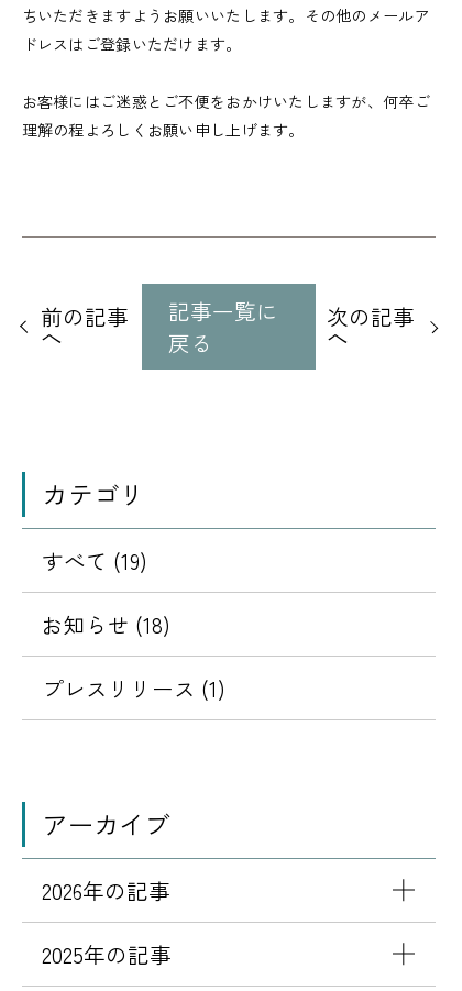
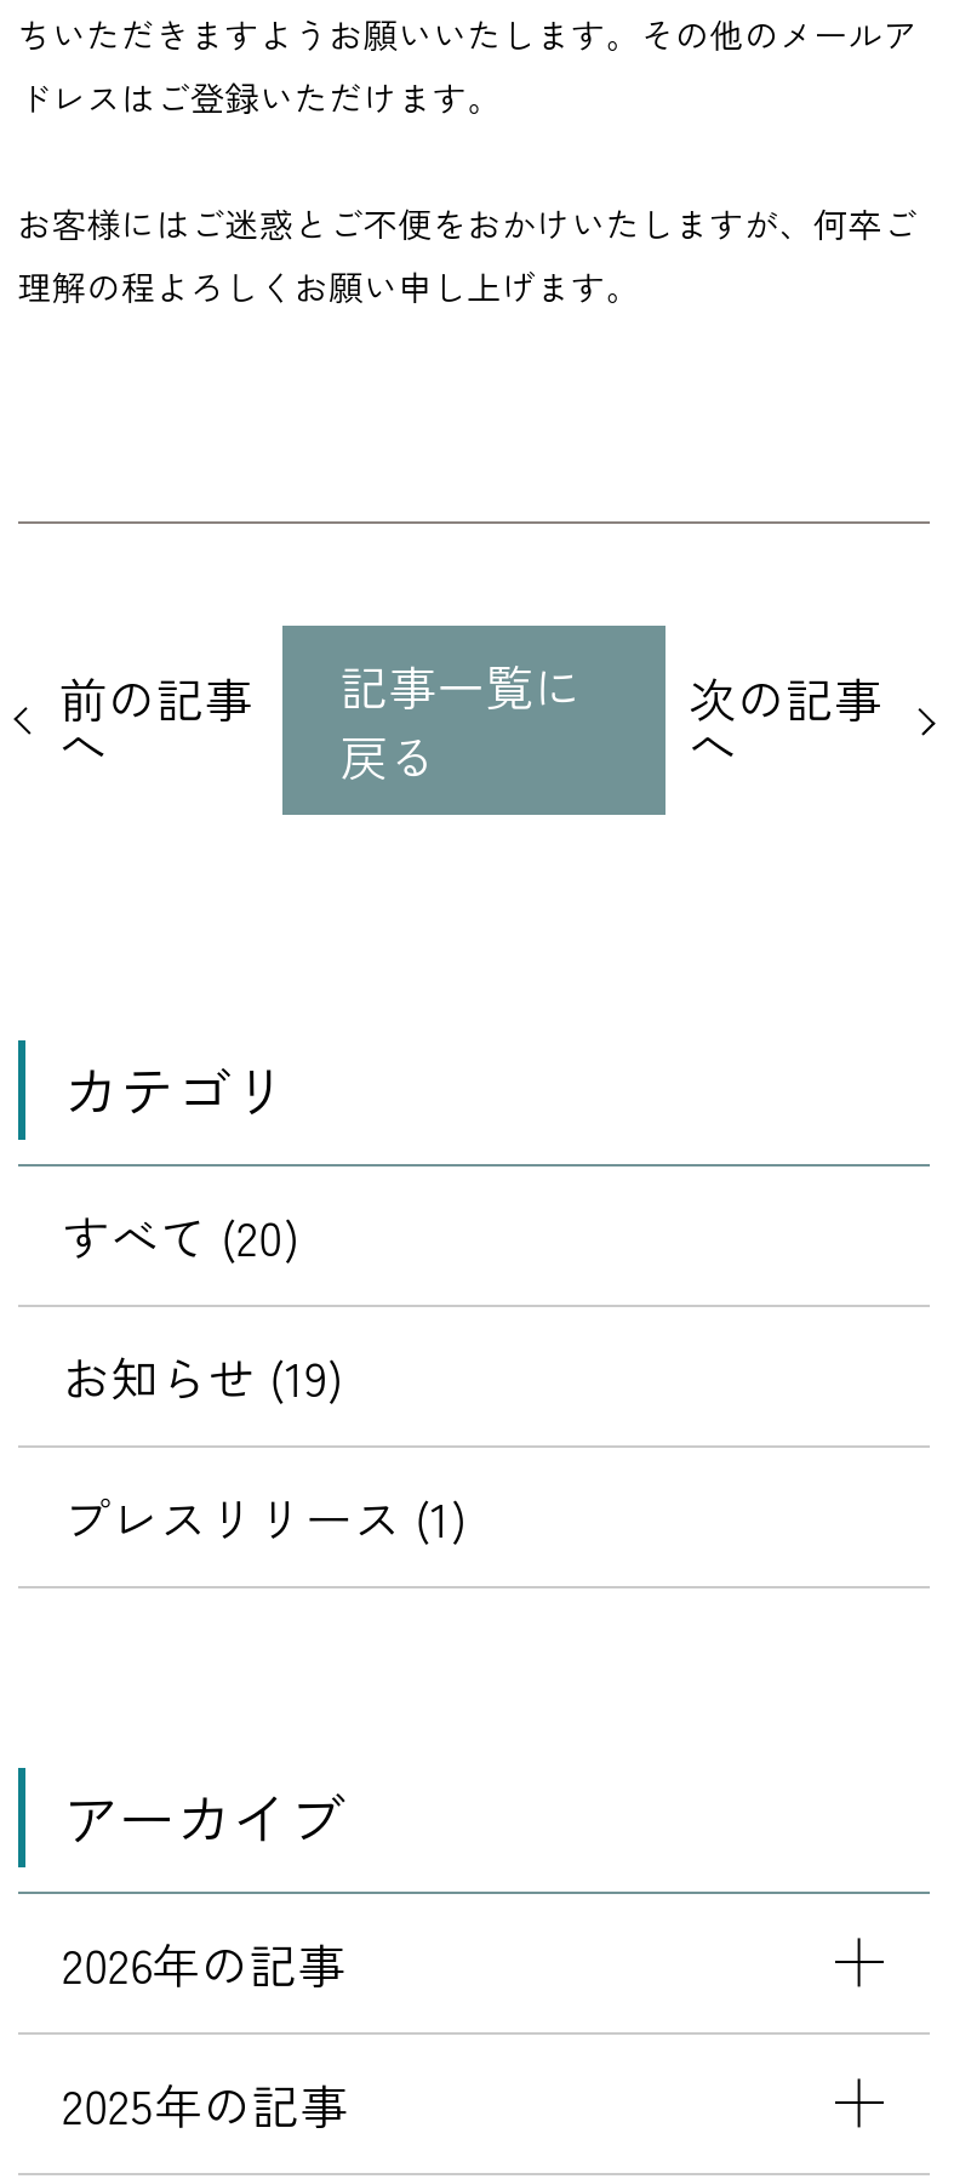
- すべて (19)
+ すべて (20)

- お知らせ (18)
+ お知らせ (19)
